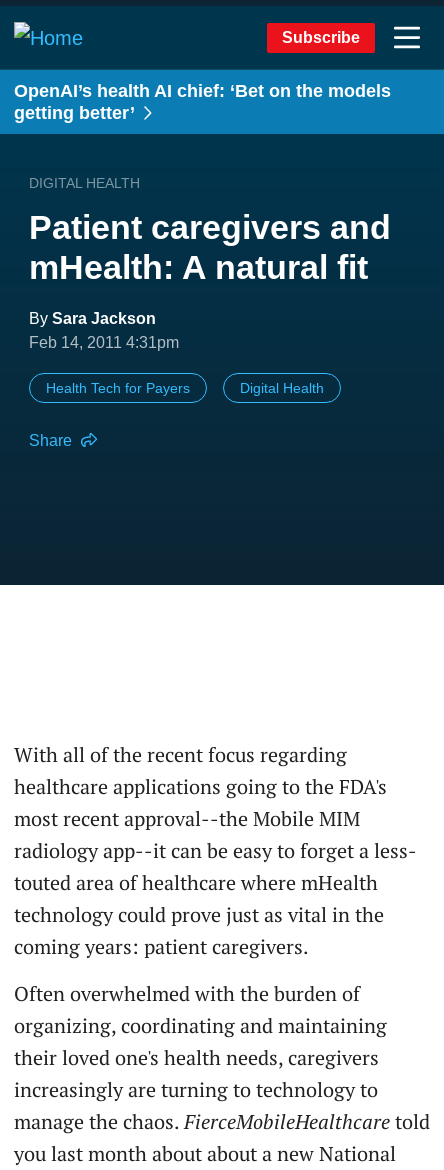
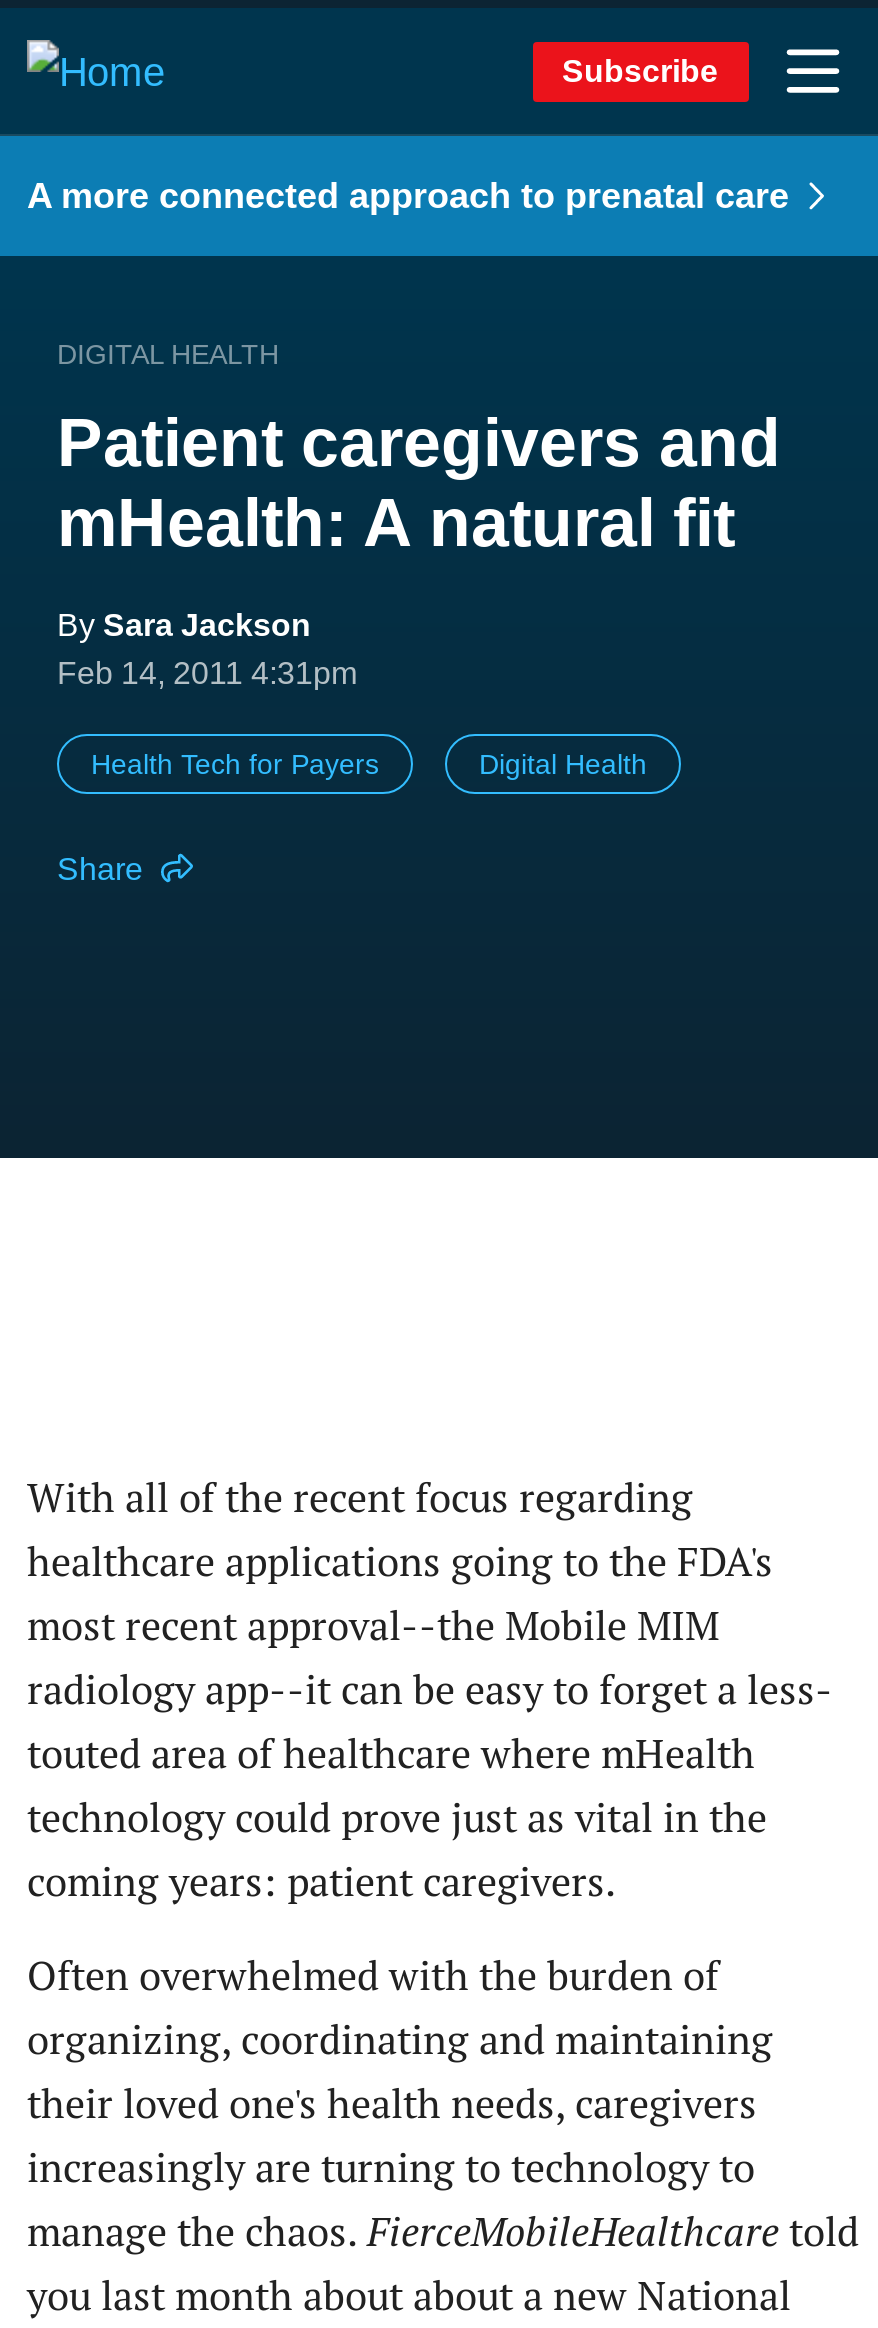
- OpenAI’s health AI chief: ‘Bet on the models
- getting better’
+ A more connected approach to prenatal care
